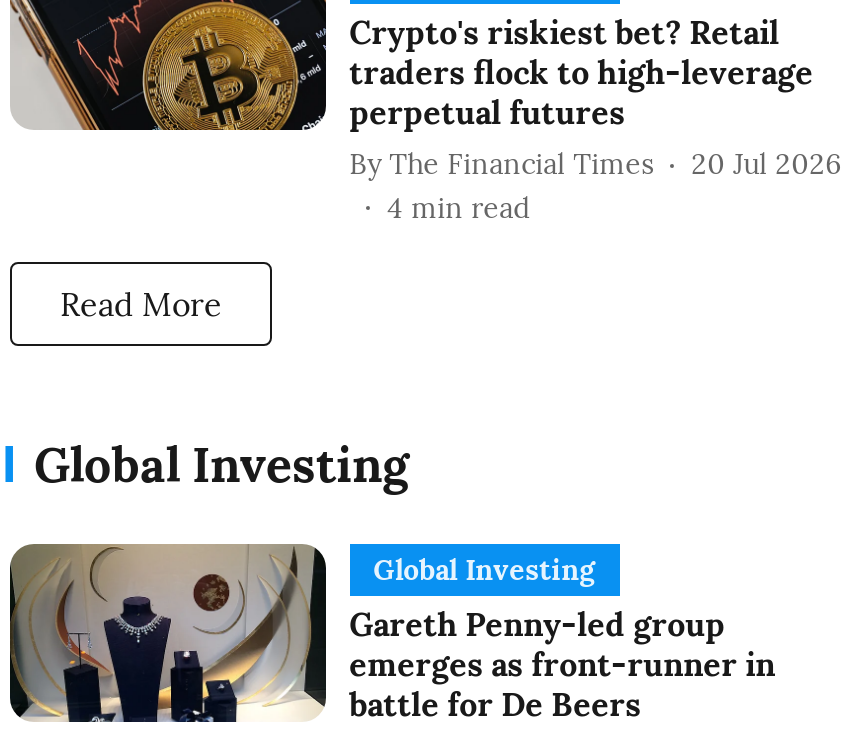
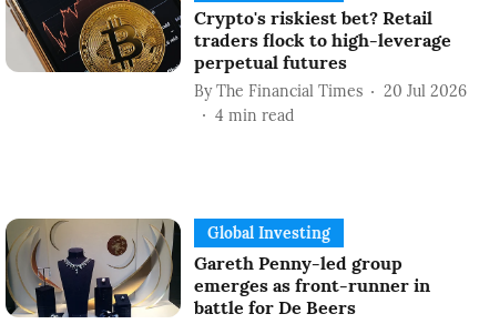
- Read More
- Global Investing
